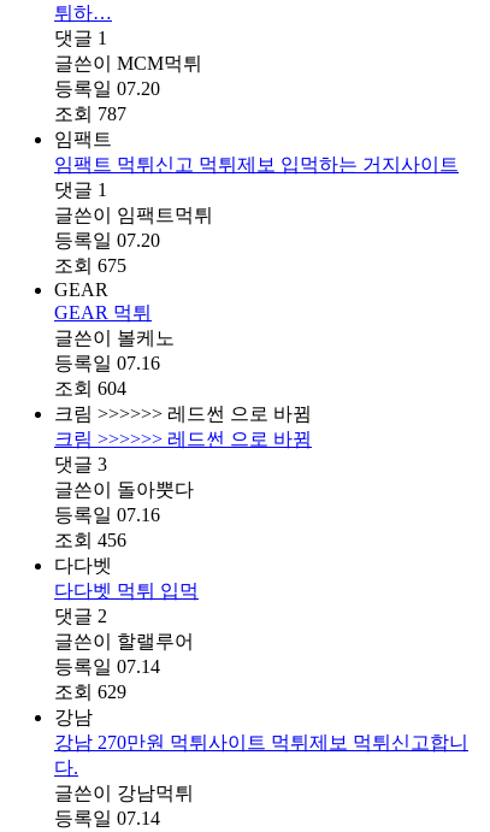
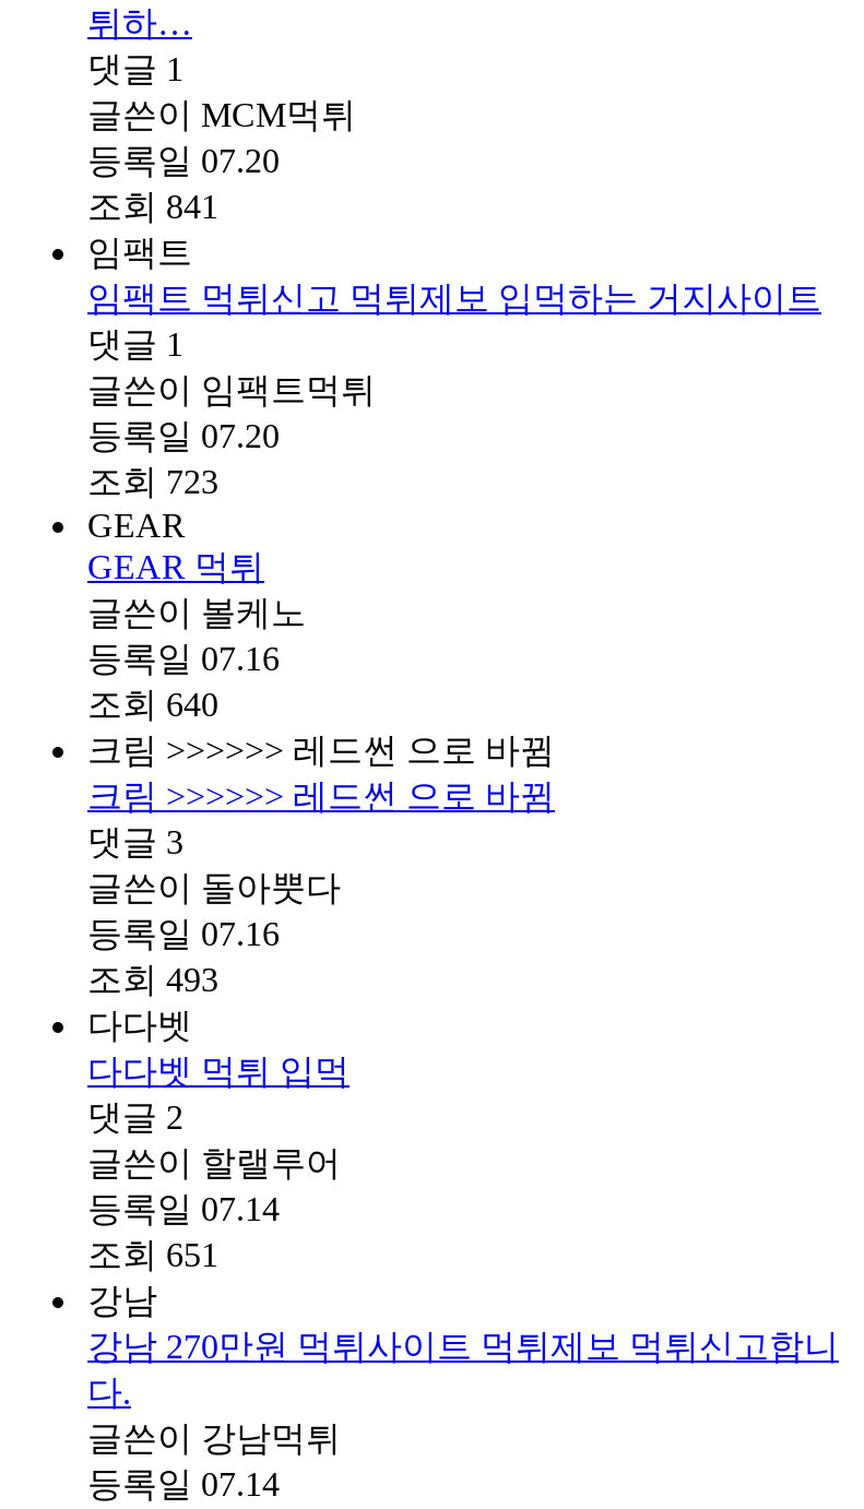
- 조회 787
+ 조회 841

- 조회 675
+ 조회 723

- 조회 604
+ 조회 640

- 조회 456
+ 조회 493

- 조회 629
+ 조회 651
